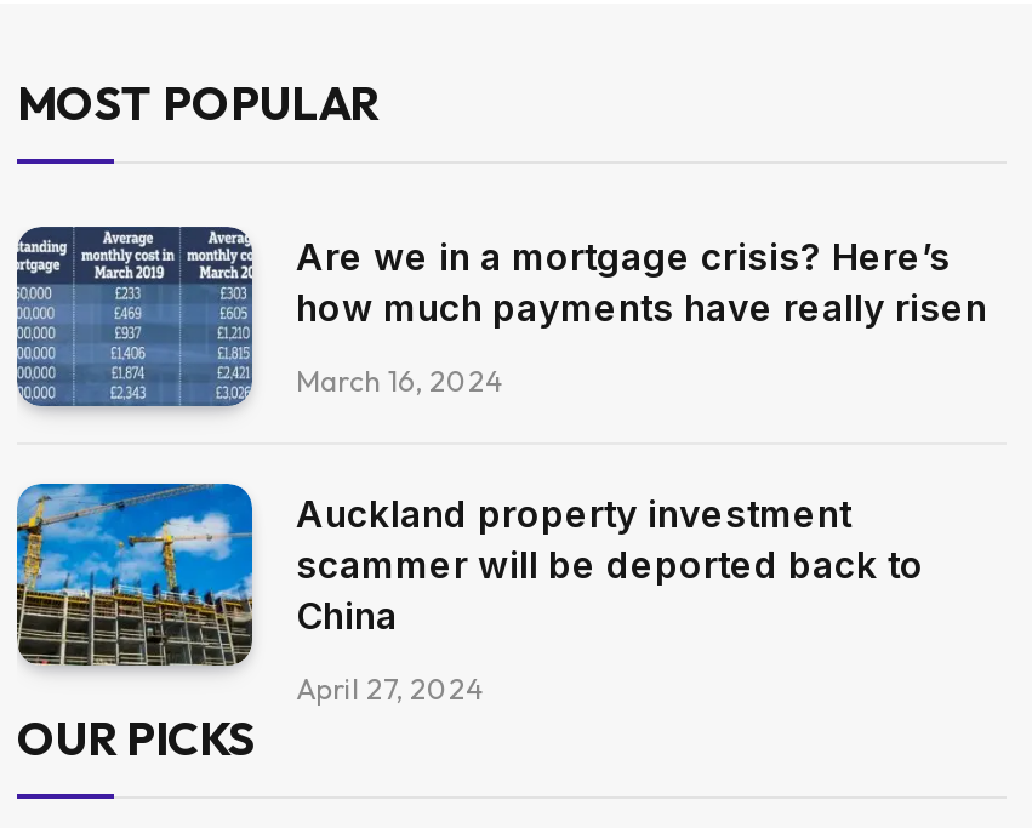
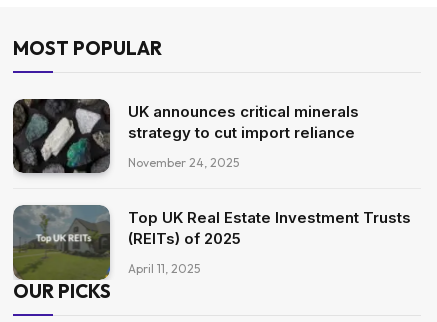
- [image]
- Are we in a mortgage crisis? Here’s
- how much payments have really risen
+ [image]
+ UK announces critical minerals
+ strategy to cut import reliance

- March 16, 2024
+ November 24, 2025

- [image]
- Auckland property investment
- scammer will be deported back to
- China
+ [image]
+ Top UK Real Estate Investment Trusts
+ (REITs) of 2025

- April 27, 2024
+ April 11, 2025
